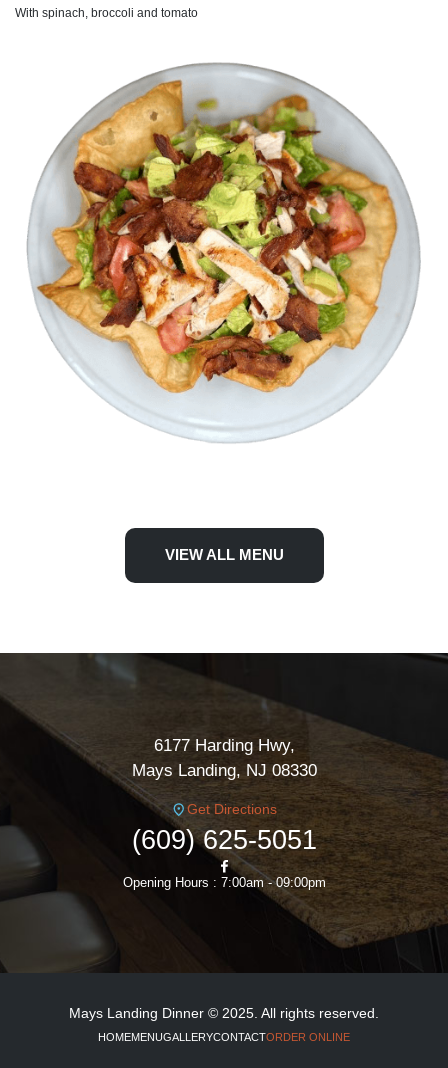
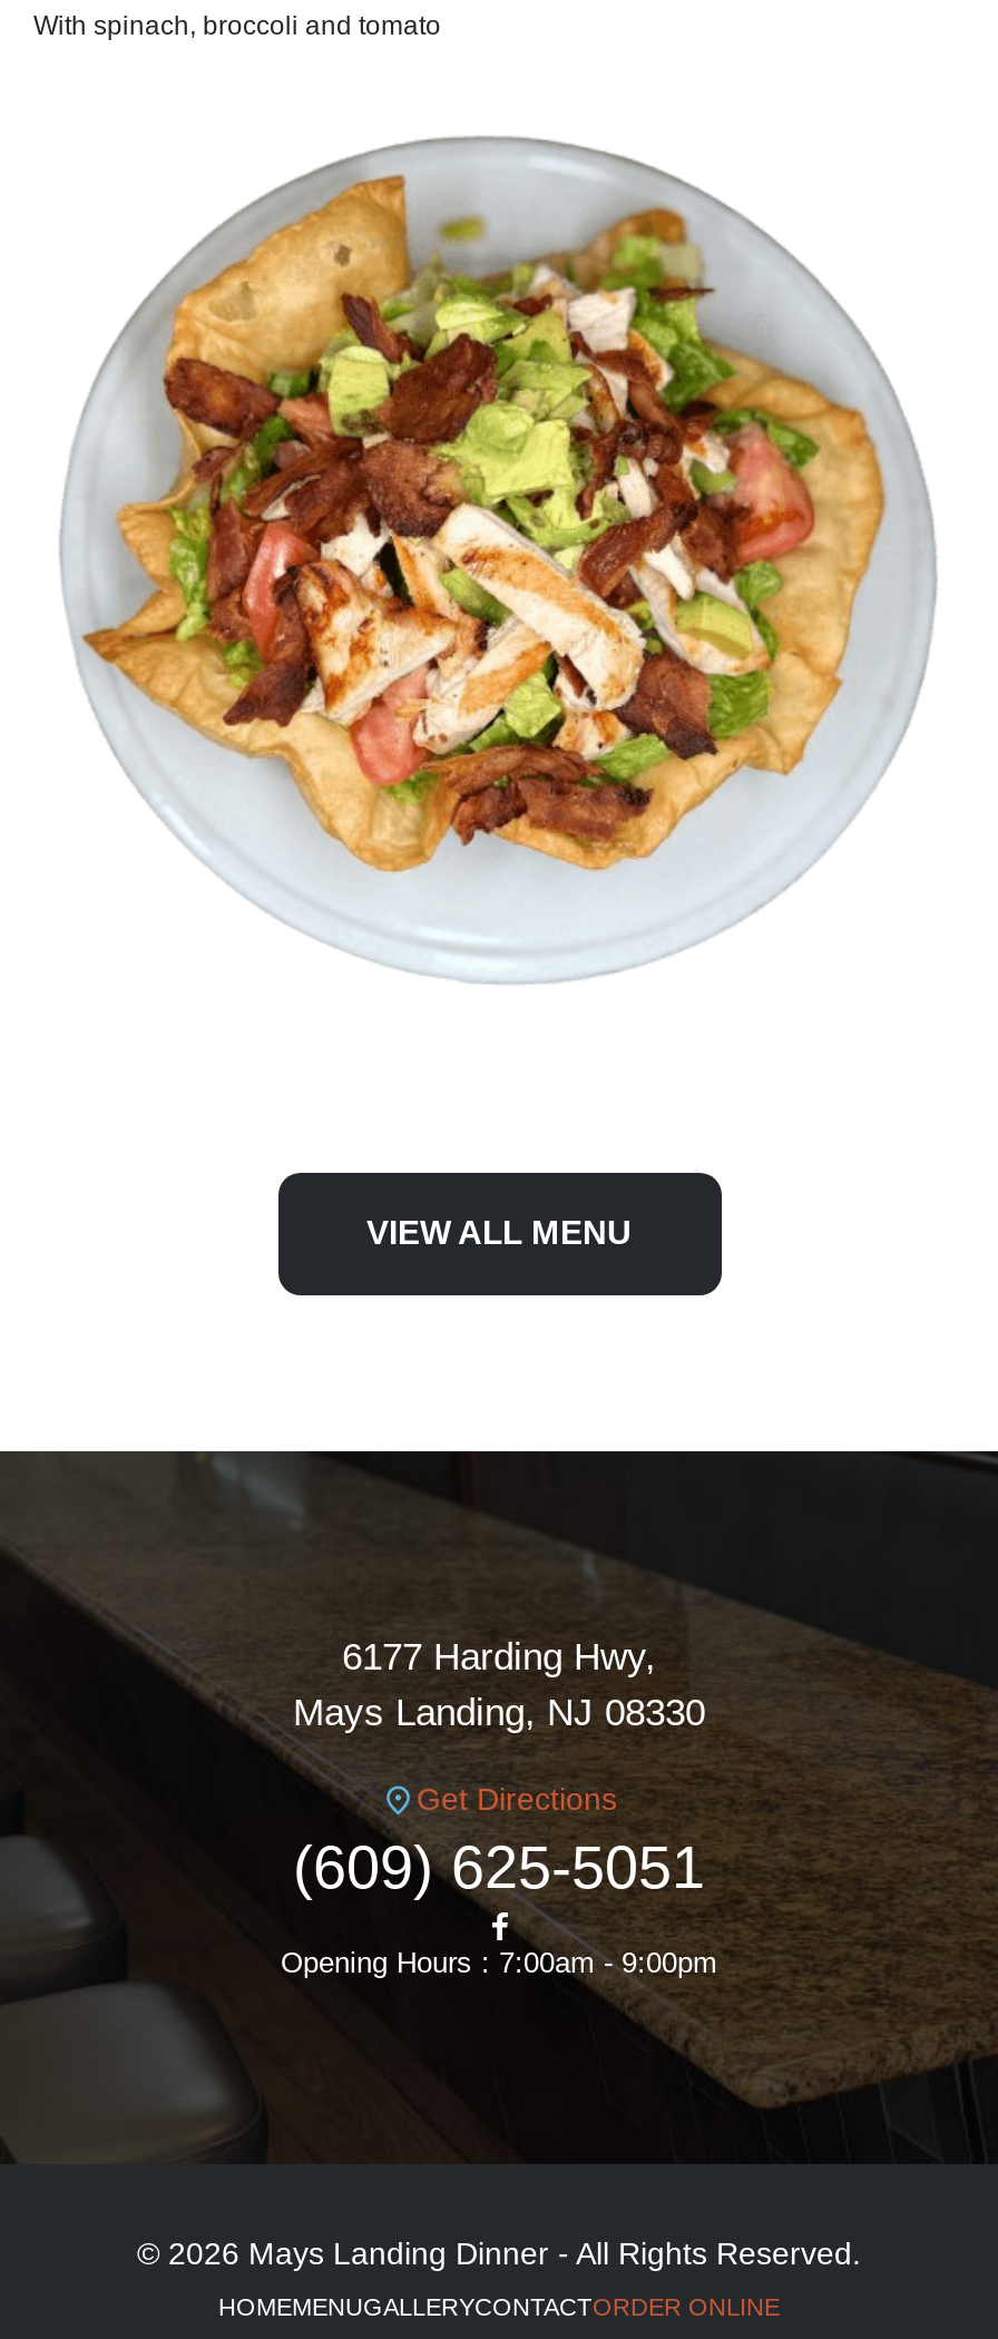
- Opening Hours : 7:00am - 09:00pm
+ Opening Hours : 7:00am - 9:00pm

- Mays Landing Dinner © 2025. All rights reserved.
+ © 2026 Mays Landing Dinner - All Rights Reserved.
